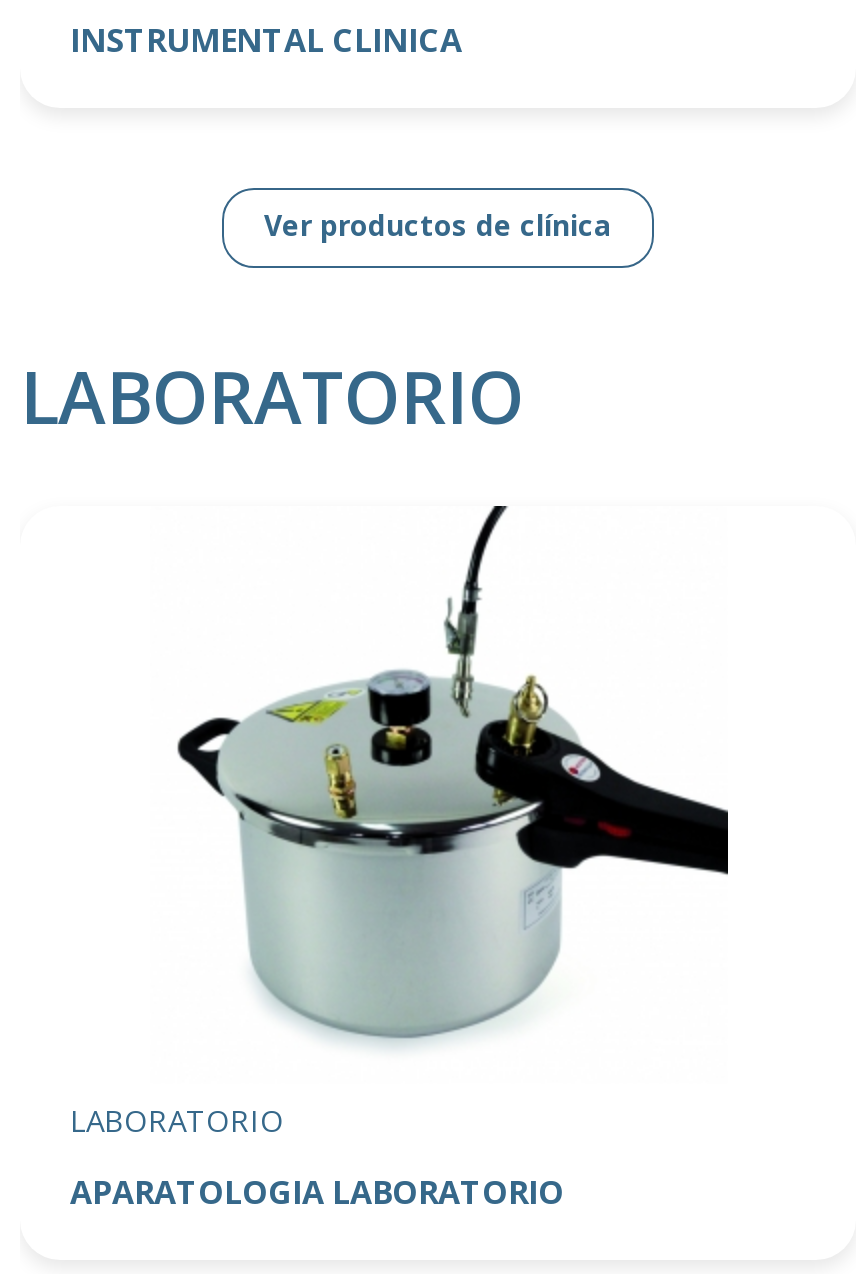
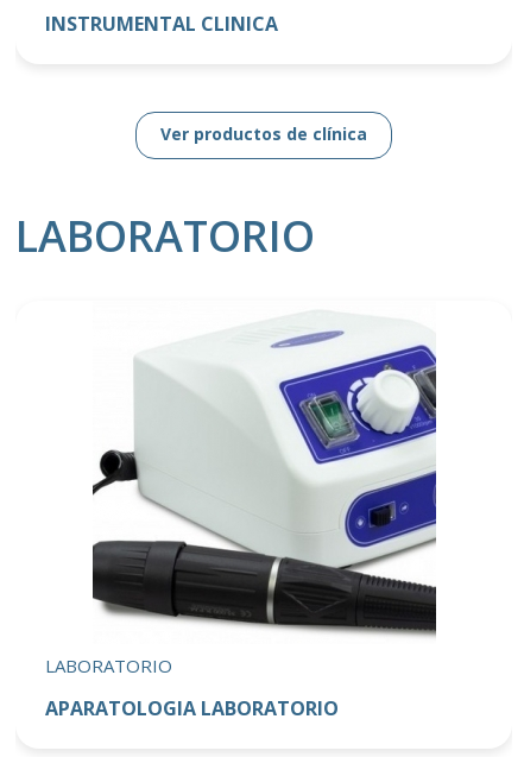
- [image]
+ [image]
